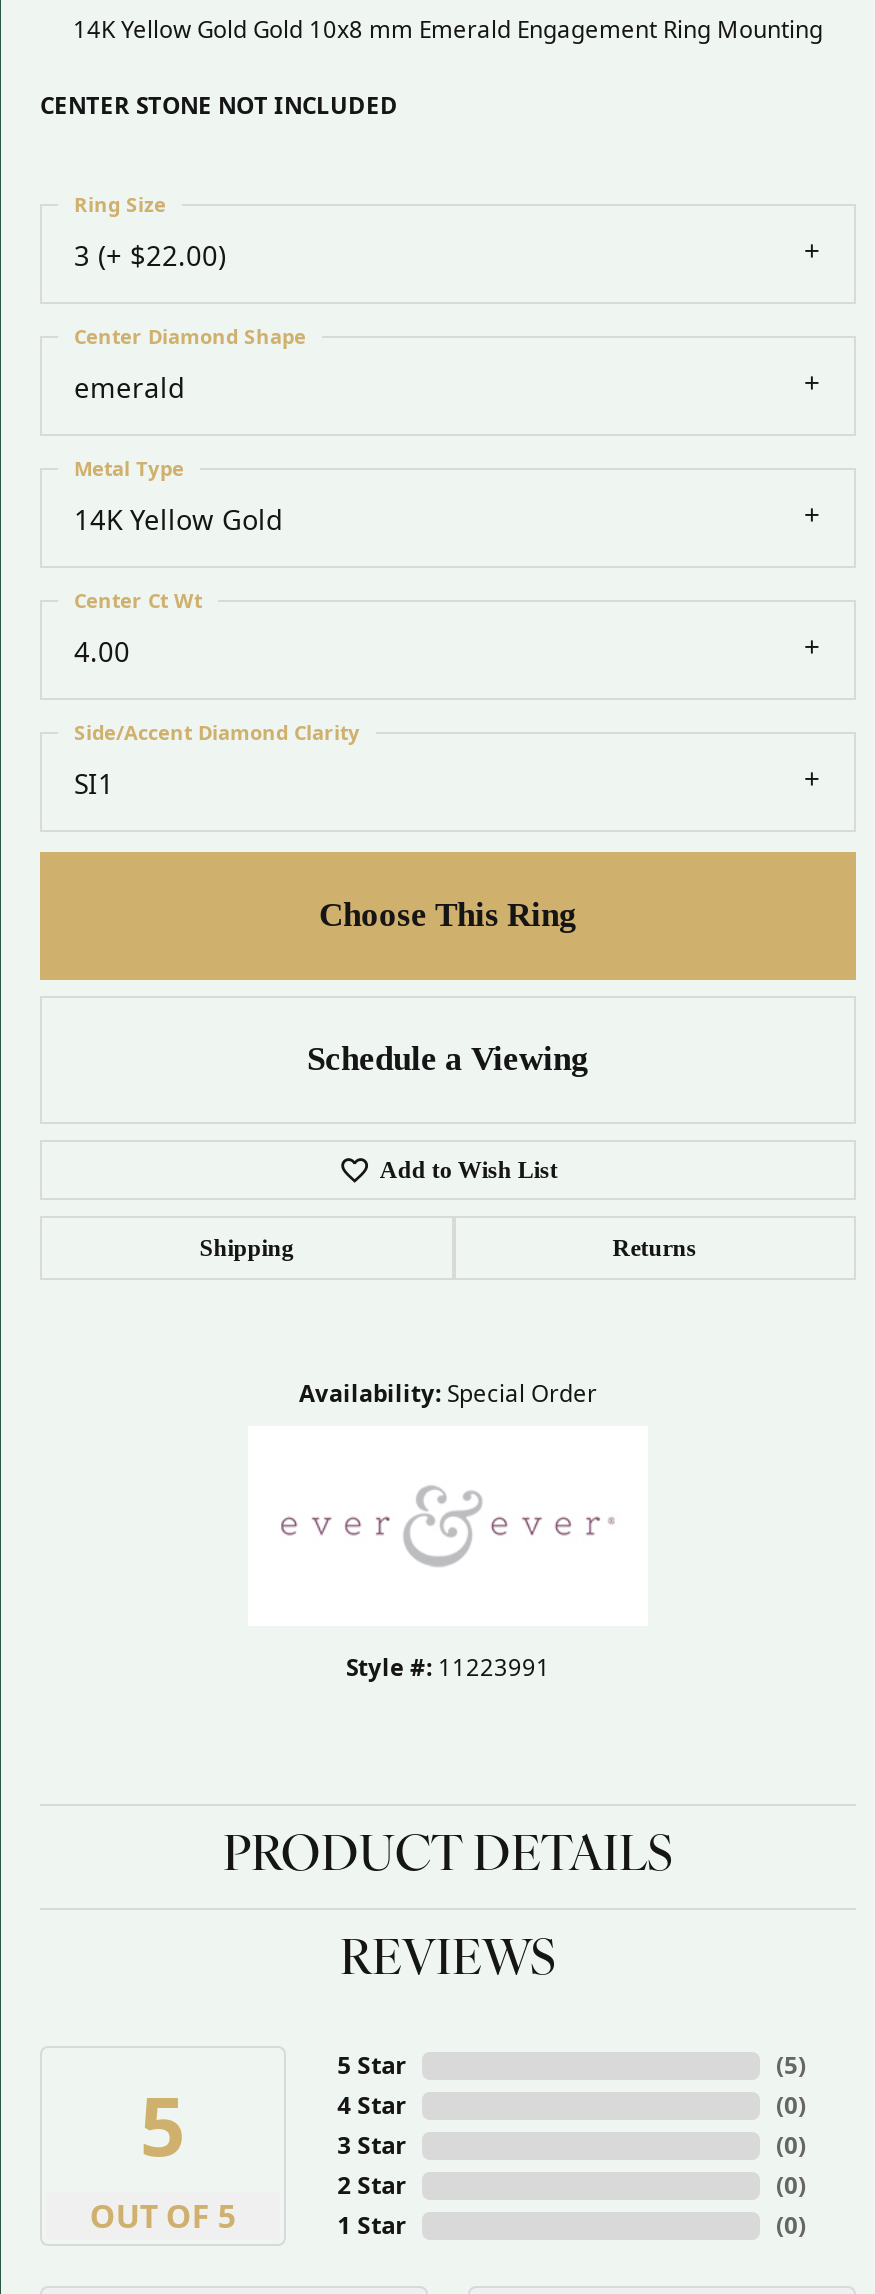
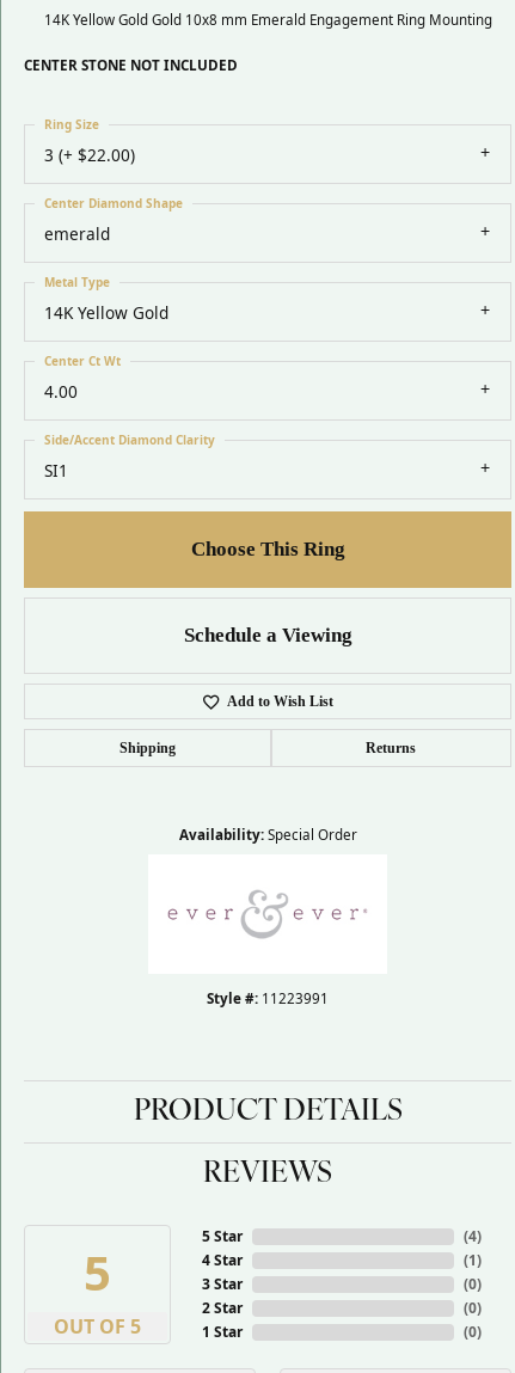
- (5)
+ (4)

- (0)
+ (1)
